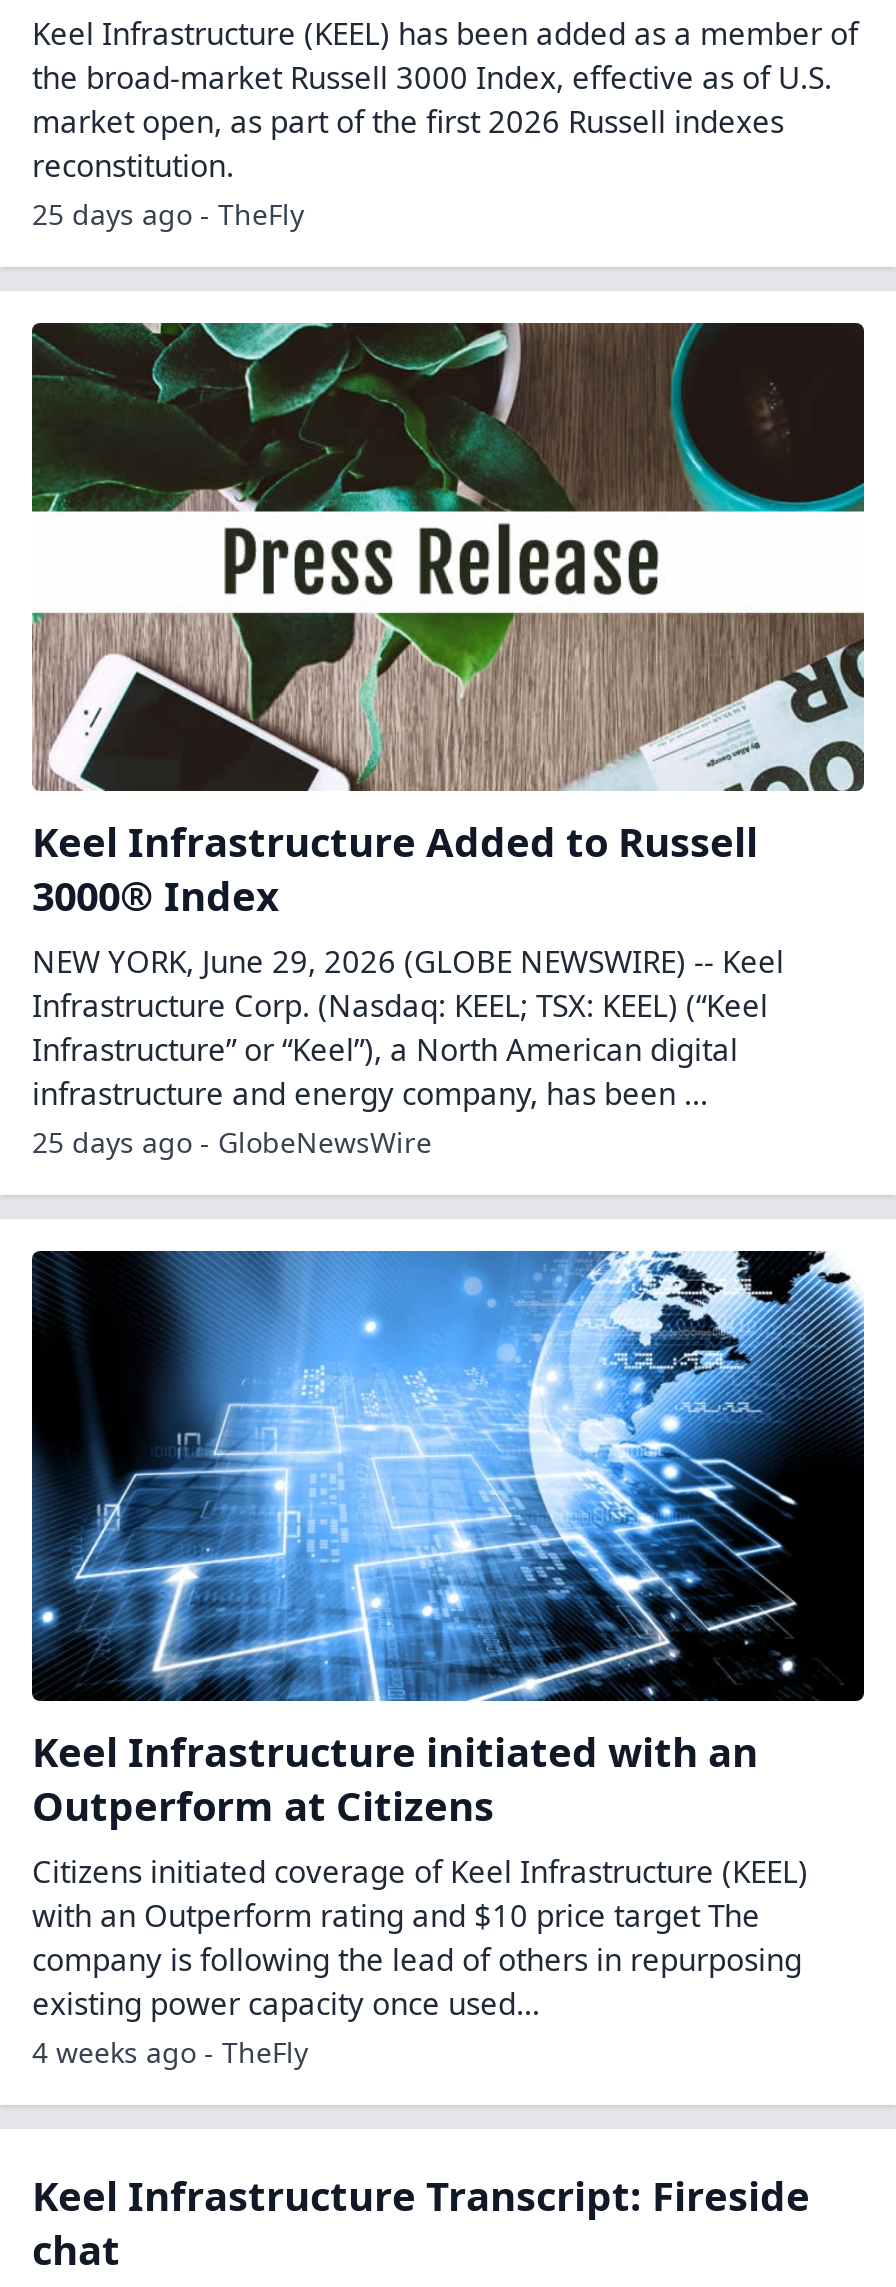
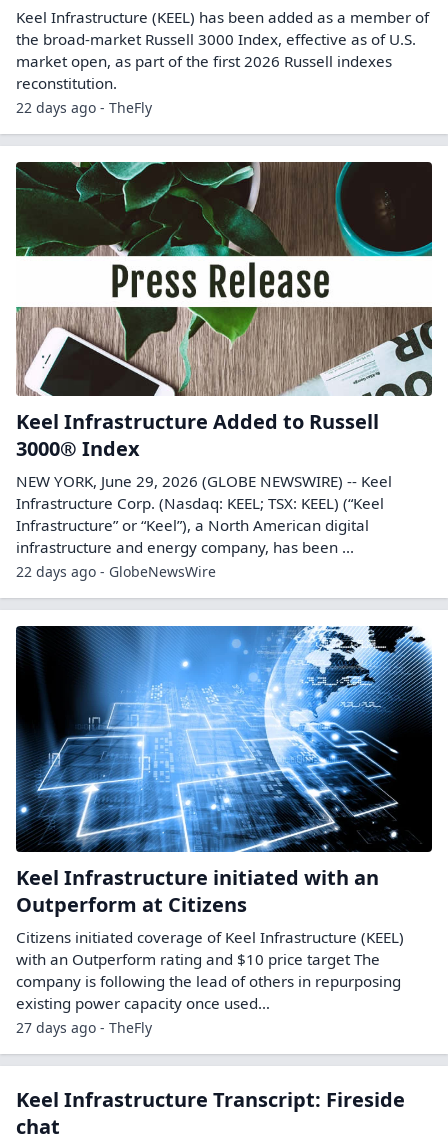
- 25 days ago - TheFly
+ 22 days ago - TheFly

- 25 days ago - GlobeNewsWire
+ 22 days ago - GlobeNewsWire

- 4 weeks ago - TheFly
+ 27 days ago - TheFly
